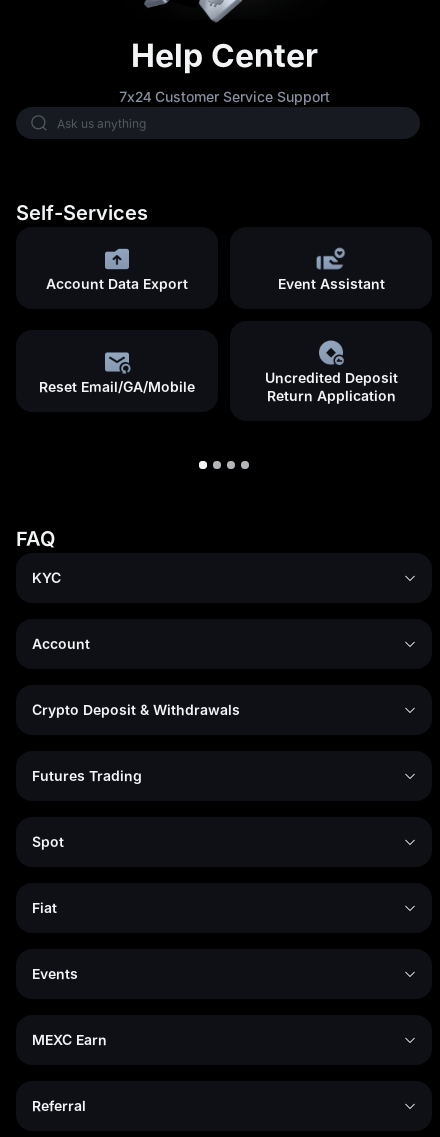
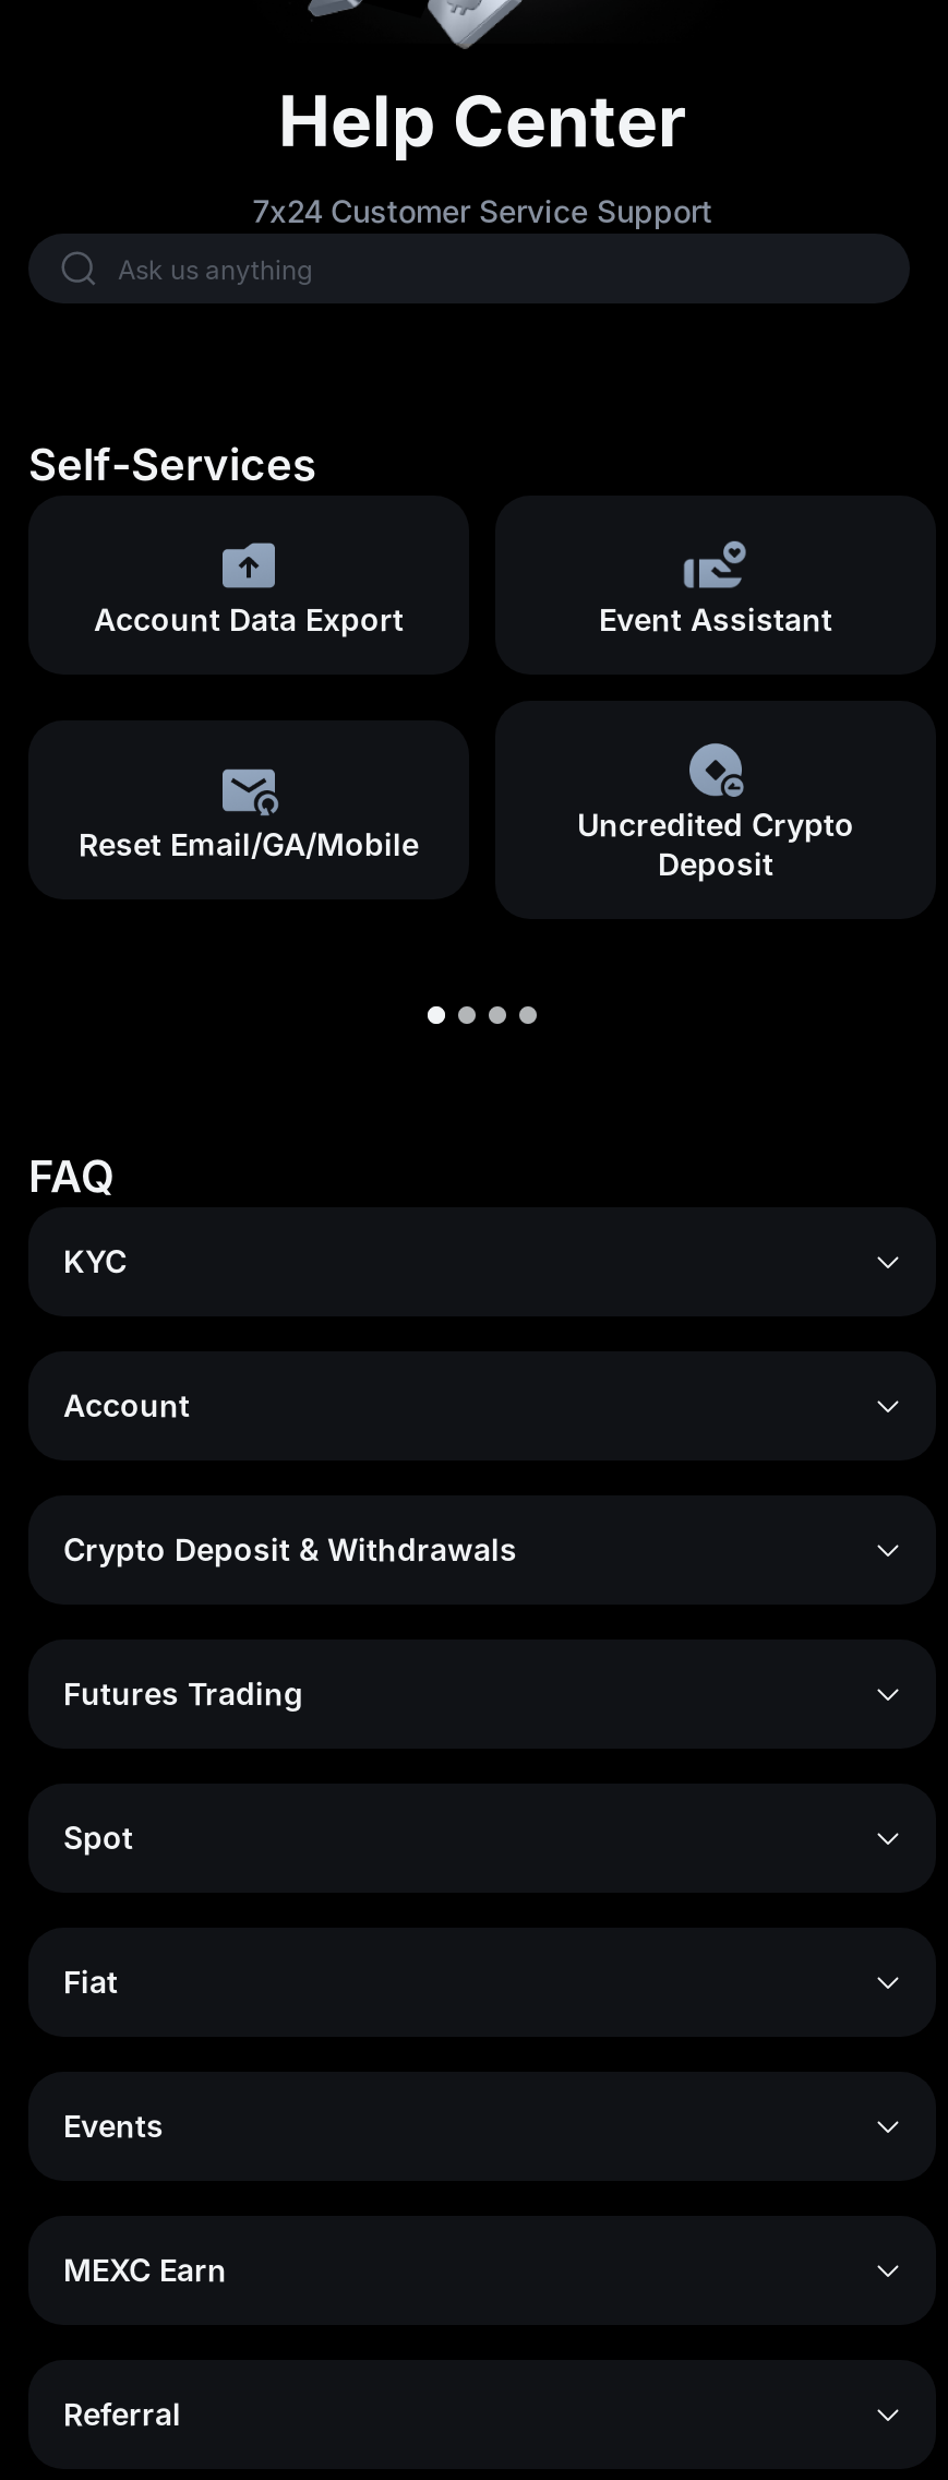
- Uncredited Deposit
- Return Application
+ Uncredited Crypto
+ Deposit
